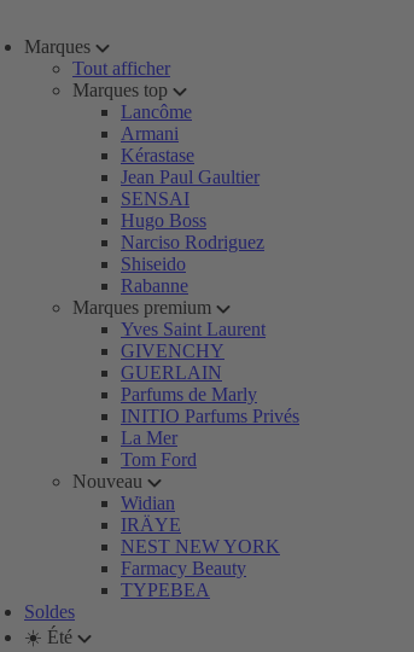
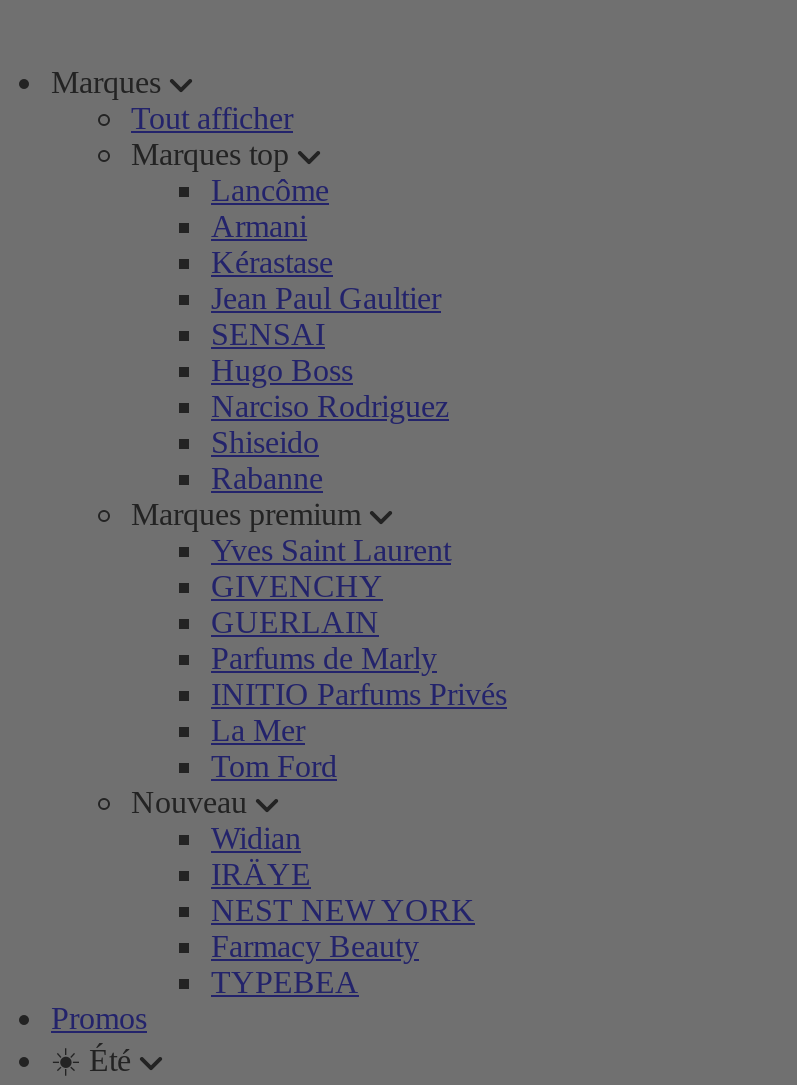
- Soldes
+ Promos
